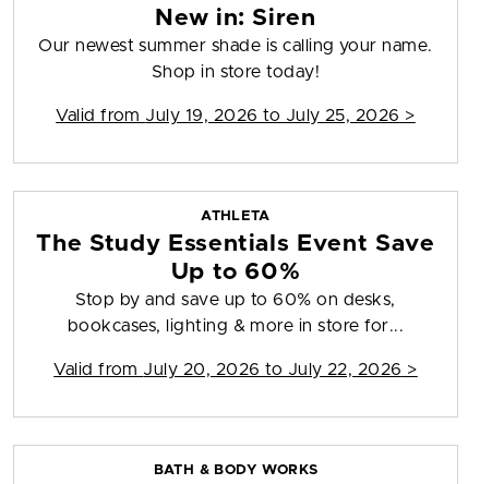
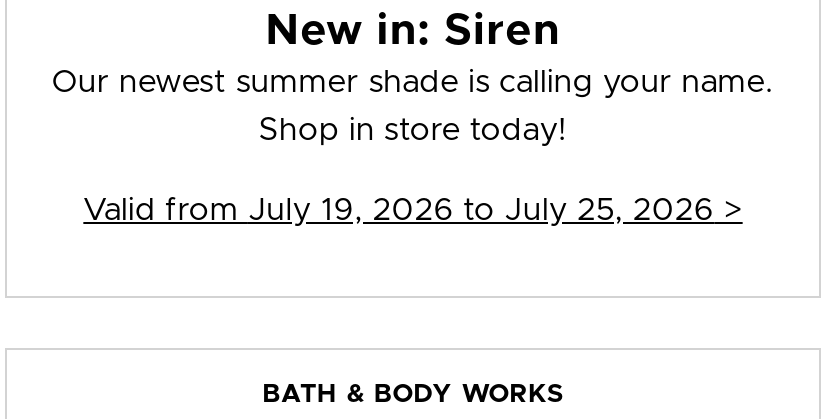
- ATHLETA
- The Study Essentials Event Save
- Up to 60%
- Stop by and save up to 60% on desks,
- bookcases, lighting & more in store for...
- Valid from July 20, 2026 to July 22, 2026 >
